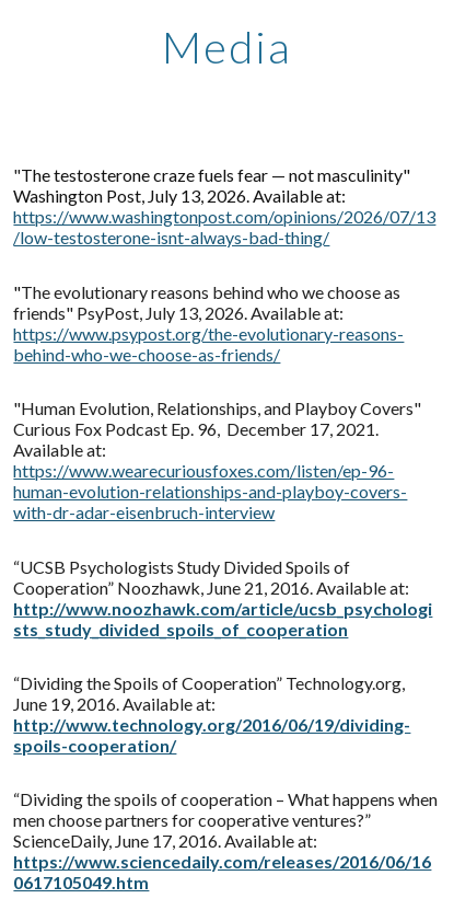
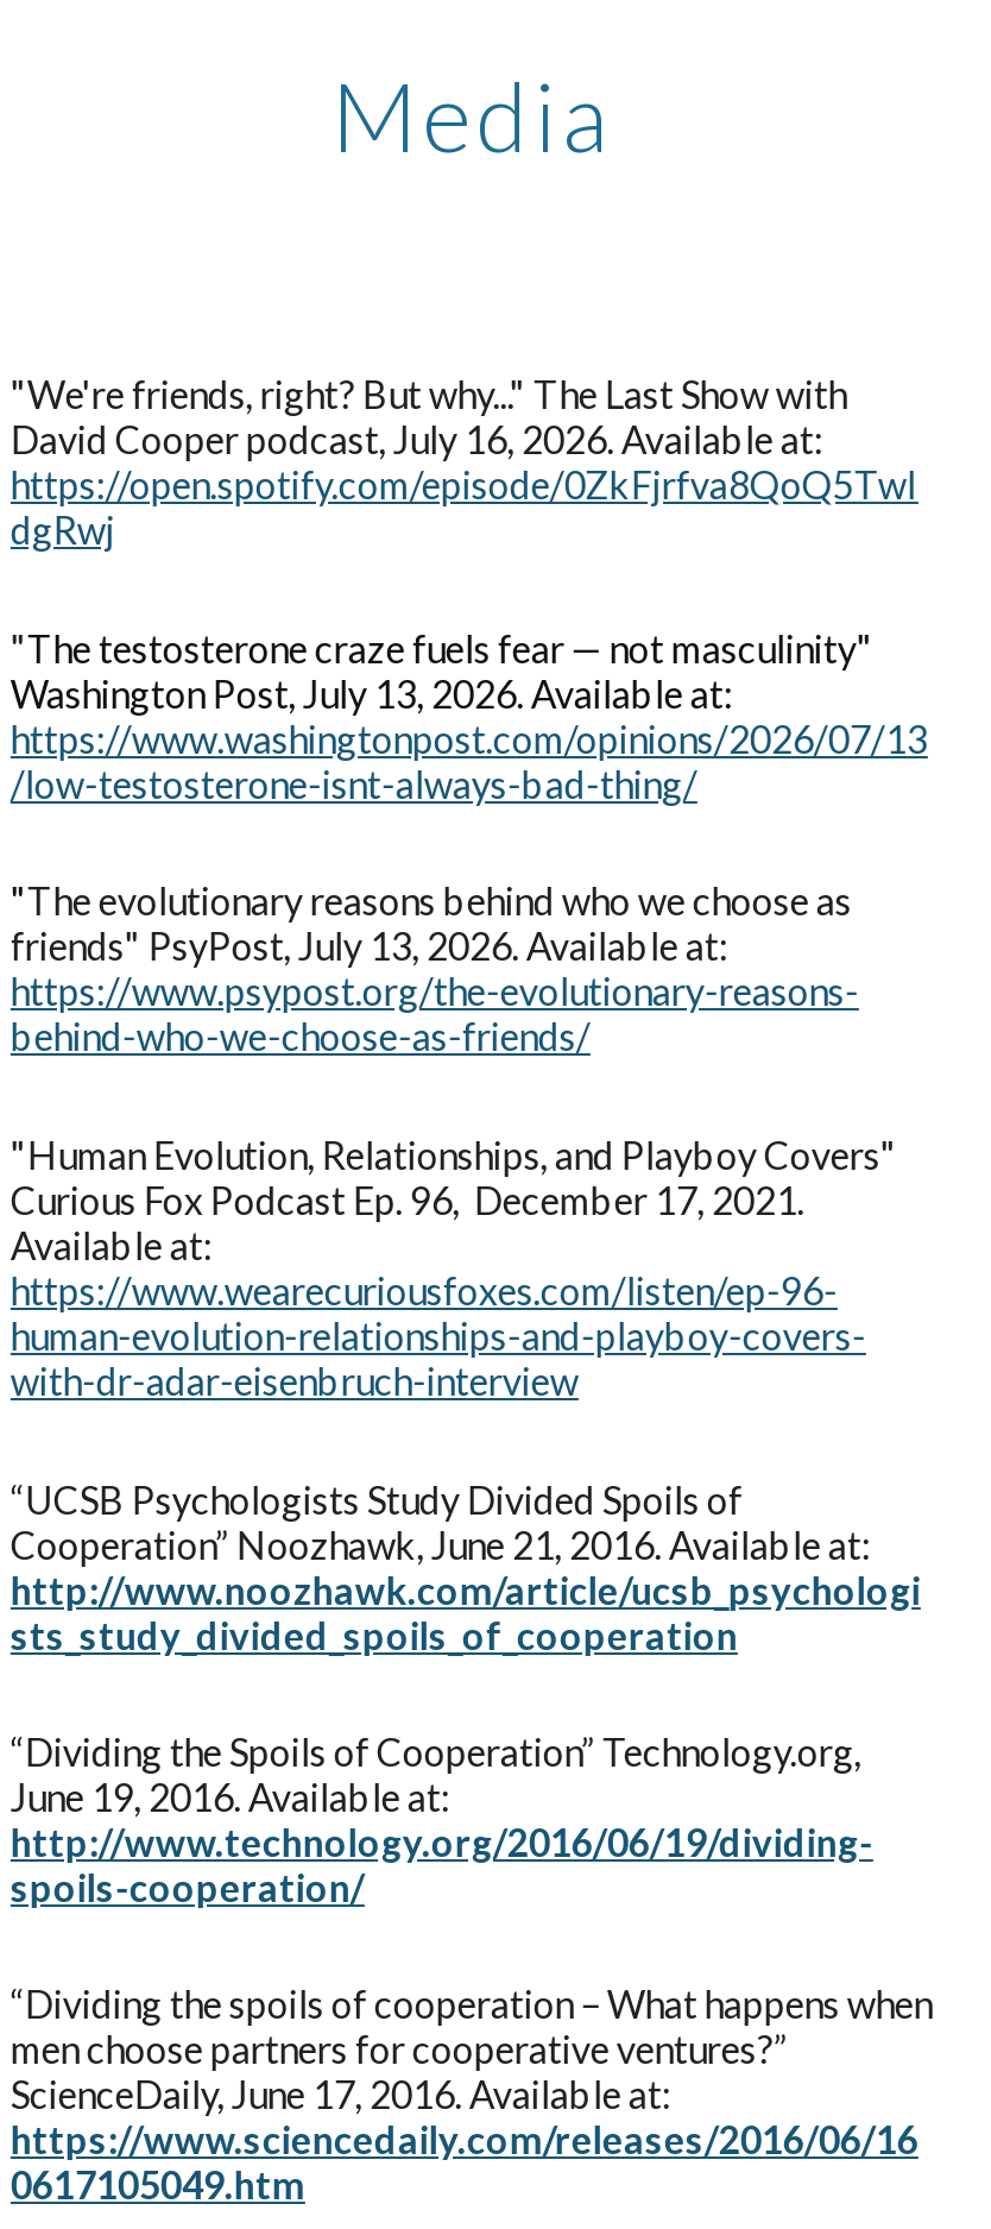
+ "We're friends, right? But why..." The Last Show with
+ David Cooper podcast, July 16, 2026. Available at:
+ https://open.spotify.com/episode/0ZkFjrfva8QoQ5TwI
+ dgRwj
